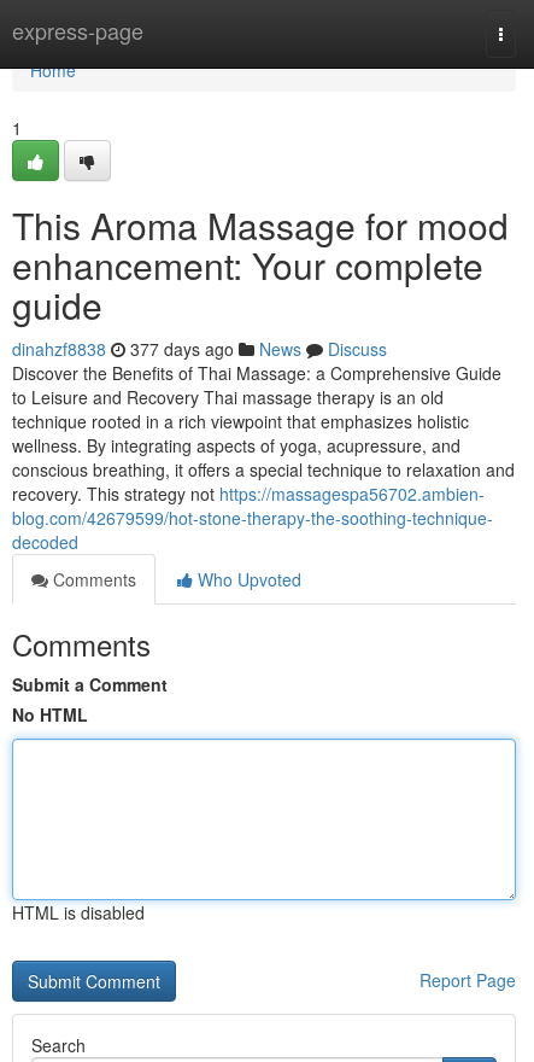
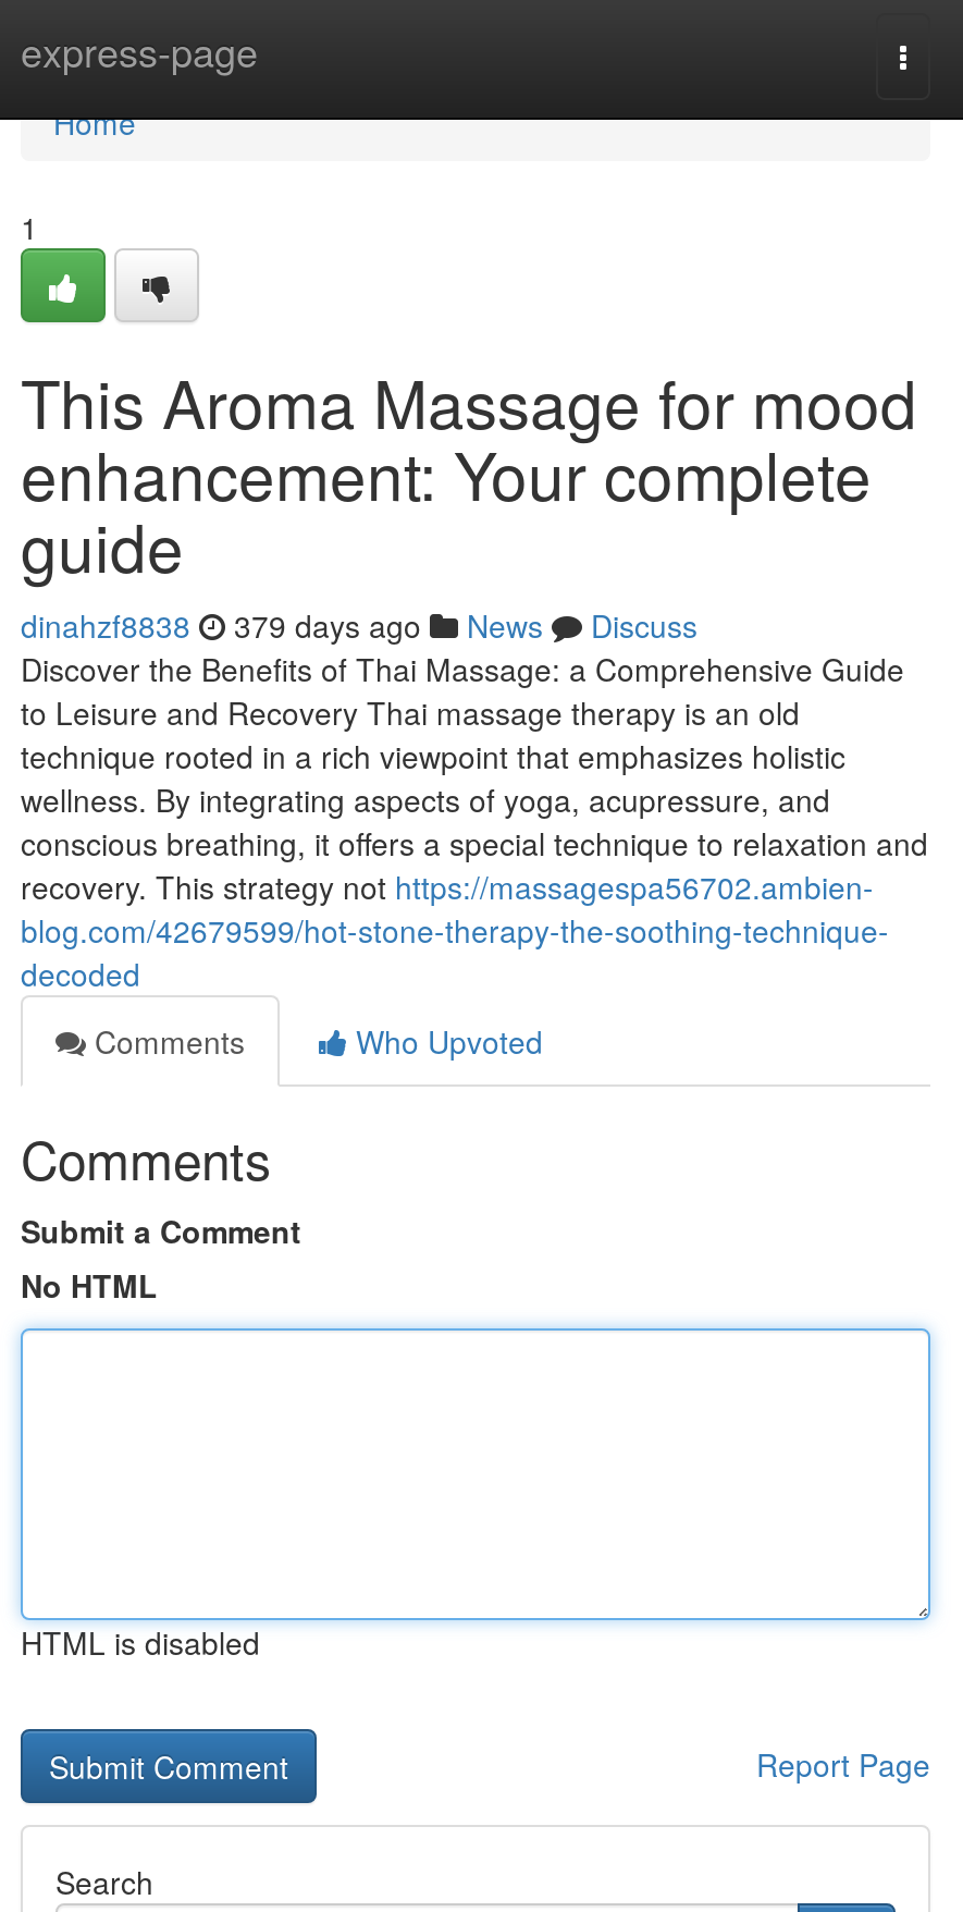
- dinahzf8838 377 days ago News Discuss
+ dinahzf8838 379 days ago News Discuss
